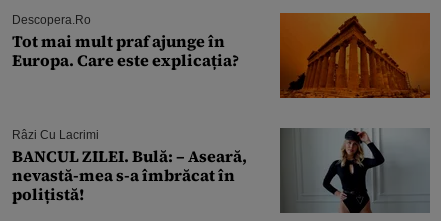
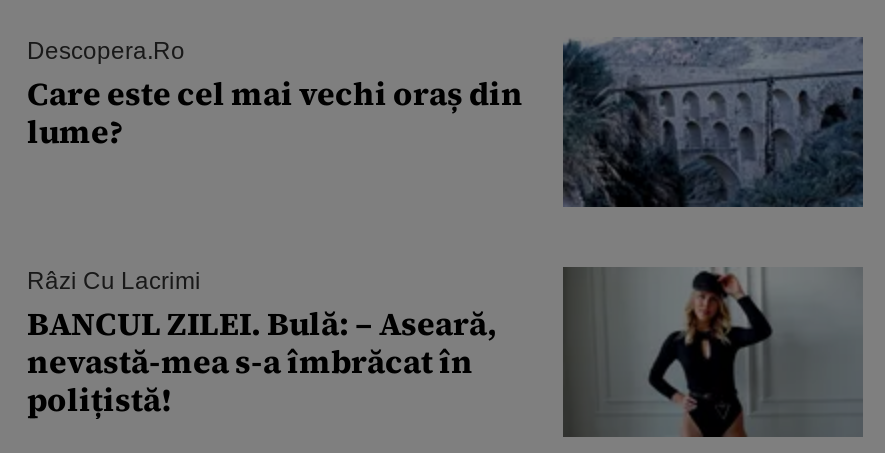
- [image]
- Tot mai mult praf ajunge în
- Europa. Care este explicația?
+ [image]
+ Care este cel mai vechi oraș din
+ lume?
